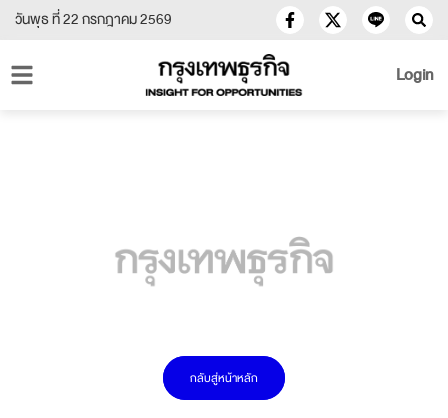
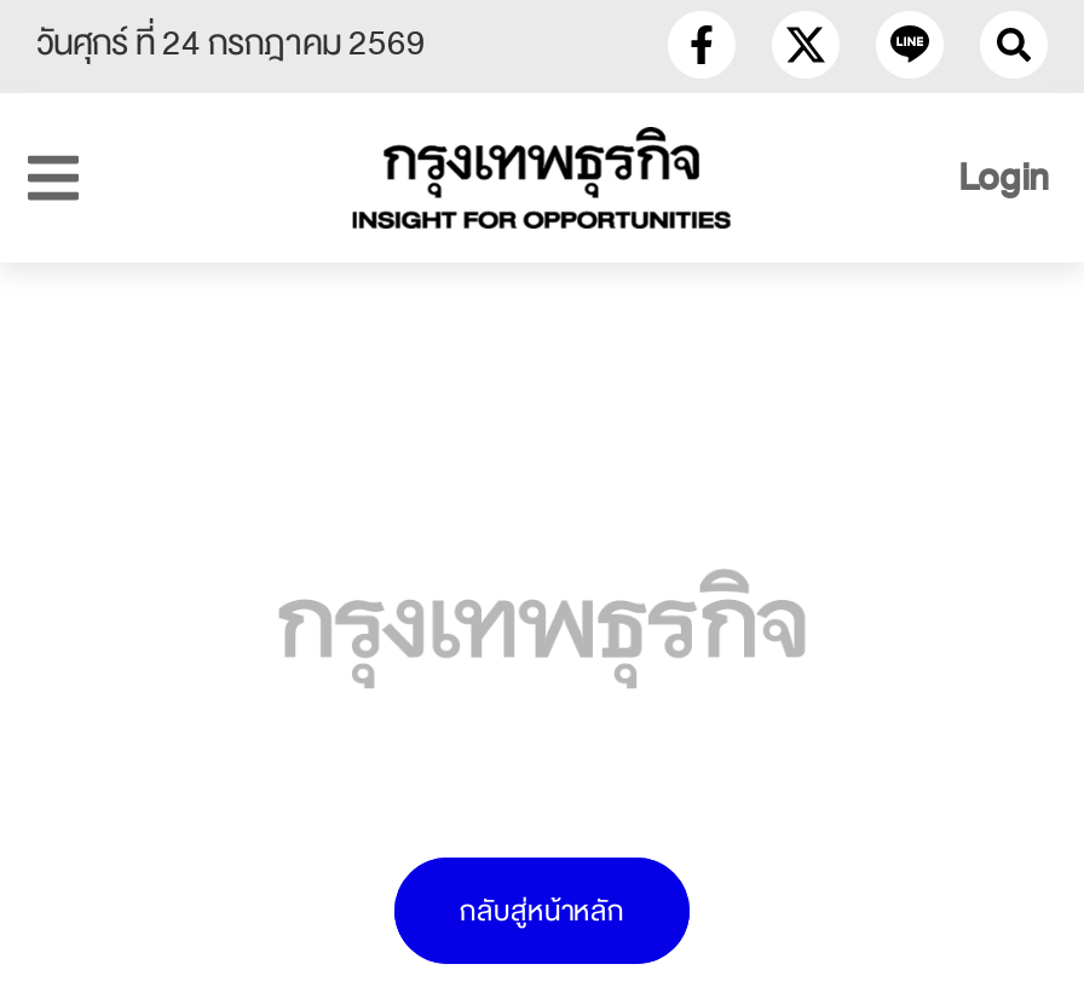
- วันพุธ ที่ 22 กรกฎาคม 2569
+ วันศุกร์ ที่ 24 กรกฎาคม 2569
